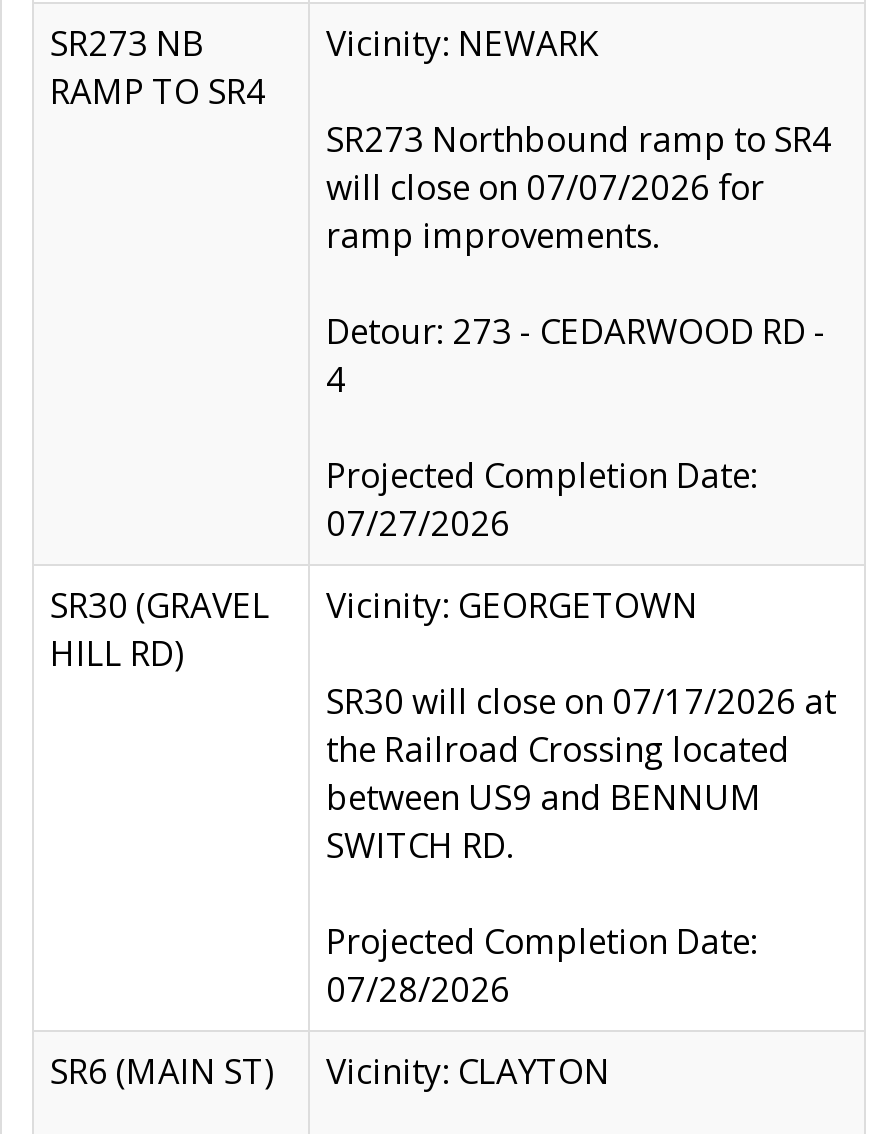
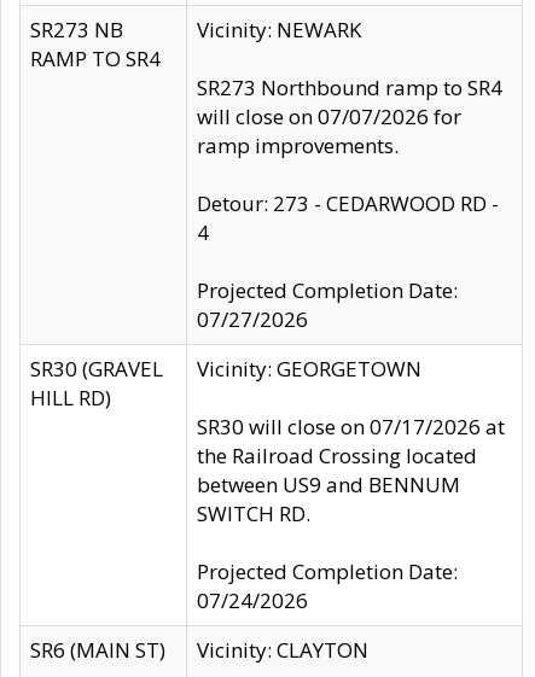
- 07/28/2026
+ 07/24/2026
